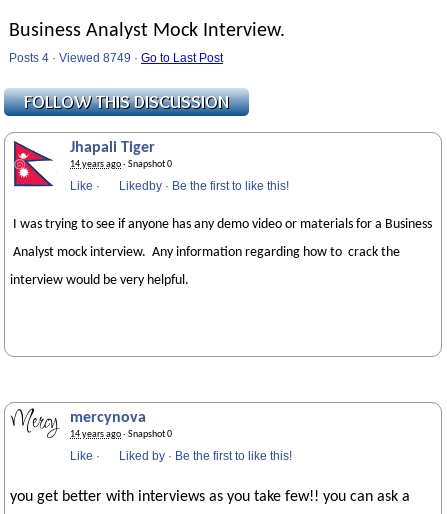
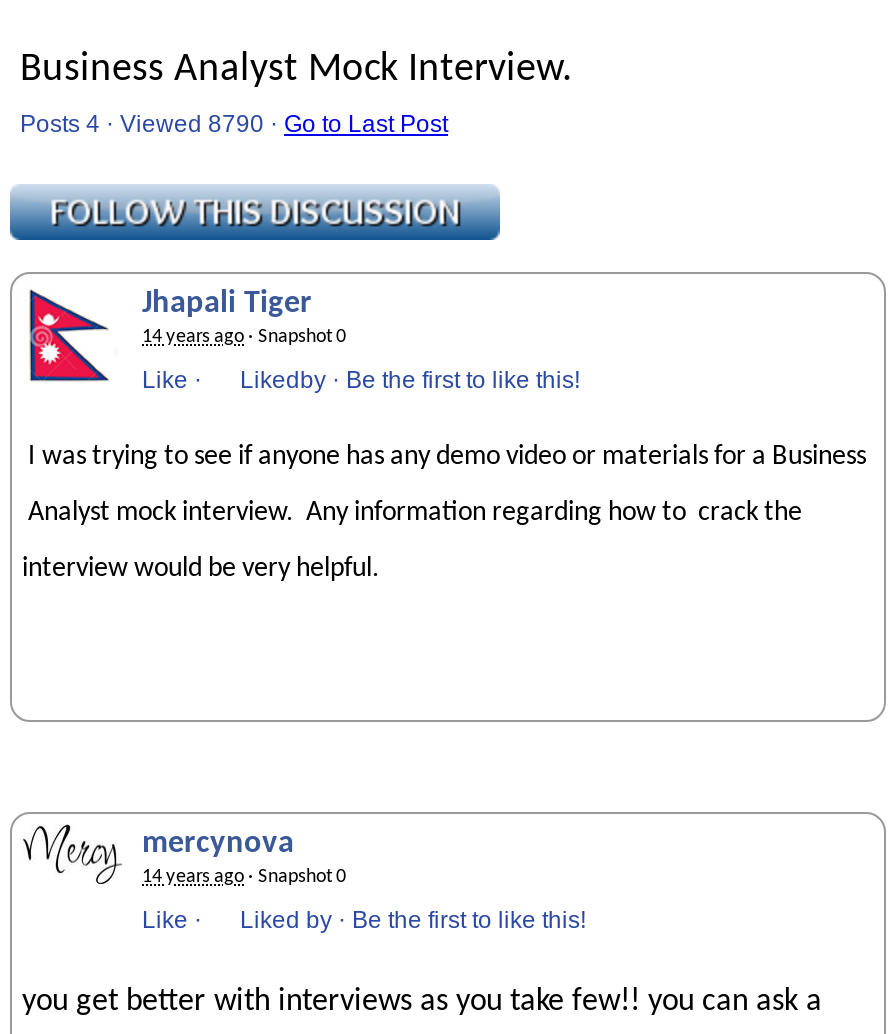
- Posts 4 · Viewed 8749 · Go to Last Post
+ Posts 4 · Viewed 8790 · Go to Last Post
